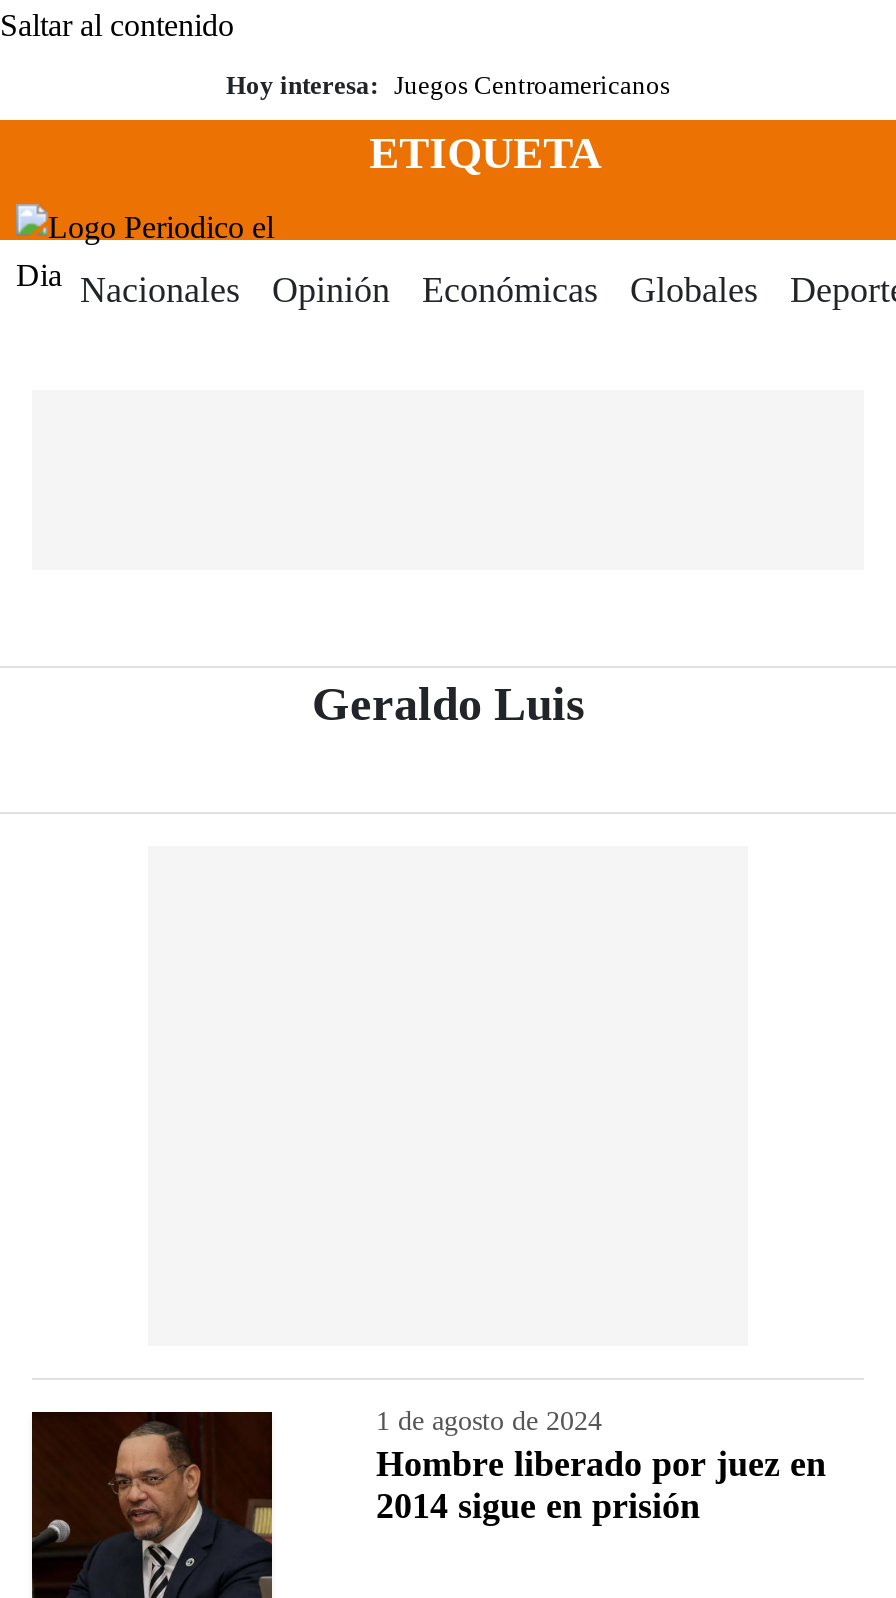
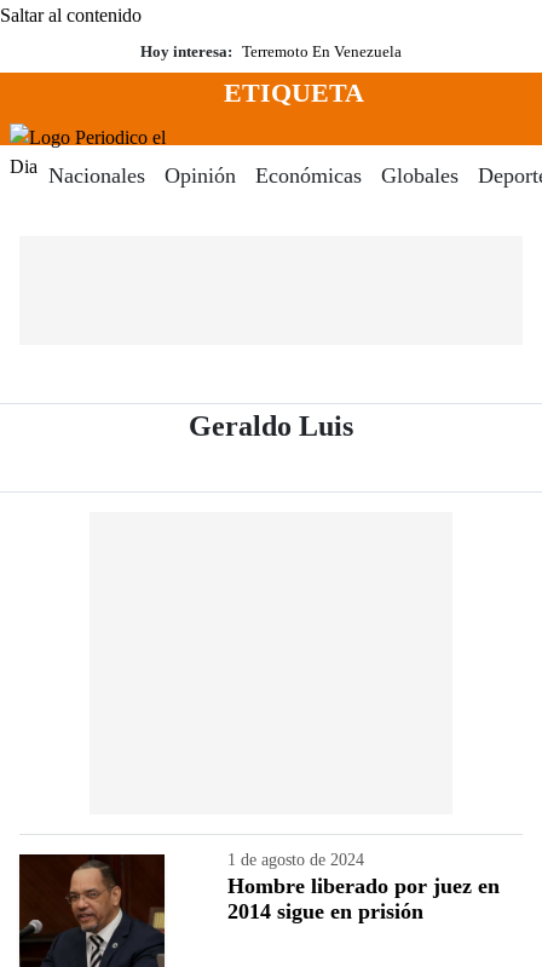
- Hoy interesa: Juegos Centroamericanos
+ Hoy interesa: Terremoto En Venezuela
